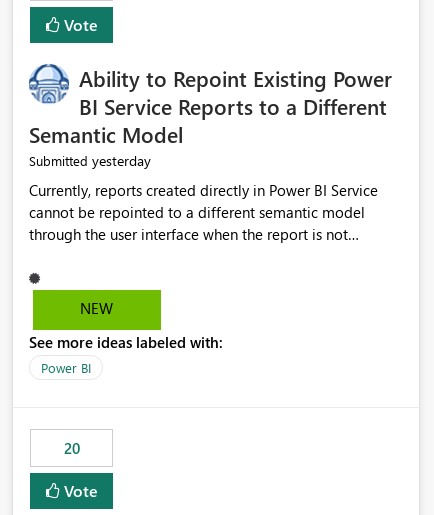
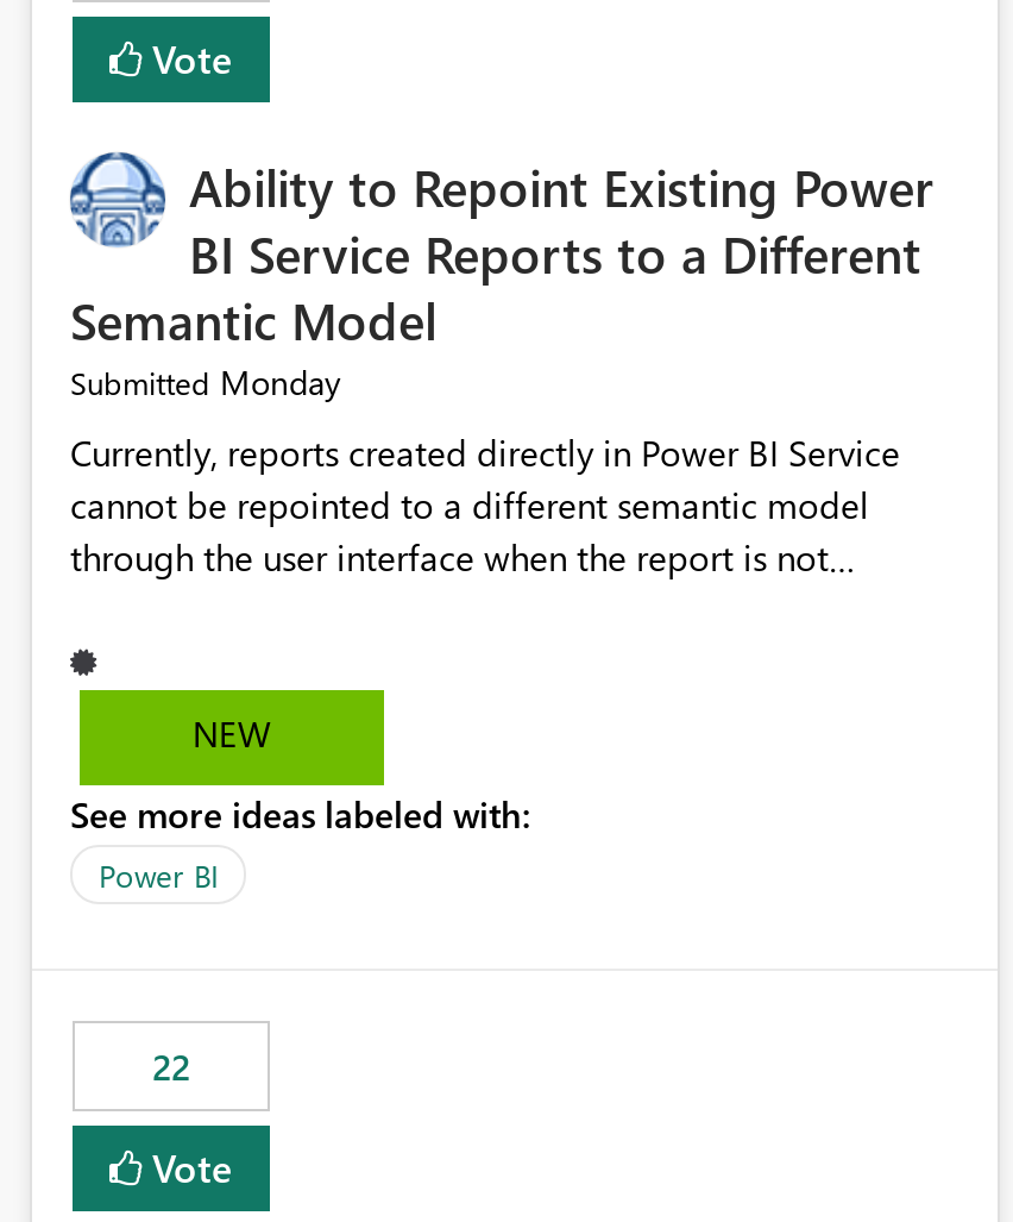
- Submitted yesterday
+ Submitted Monday

- 20
+ 22
